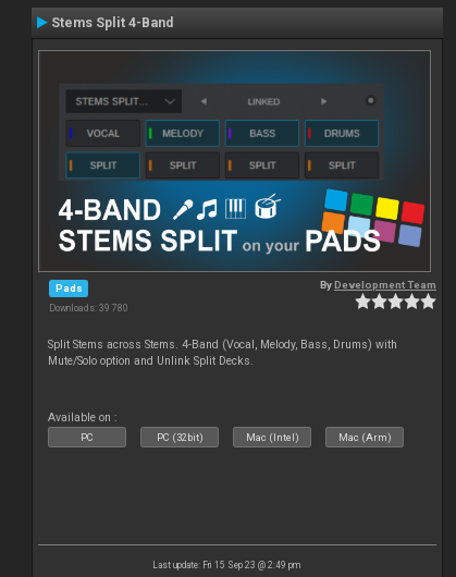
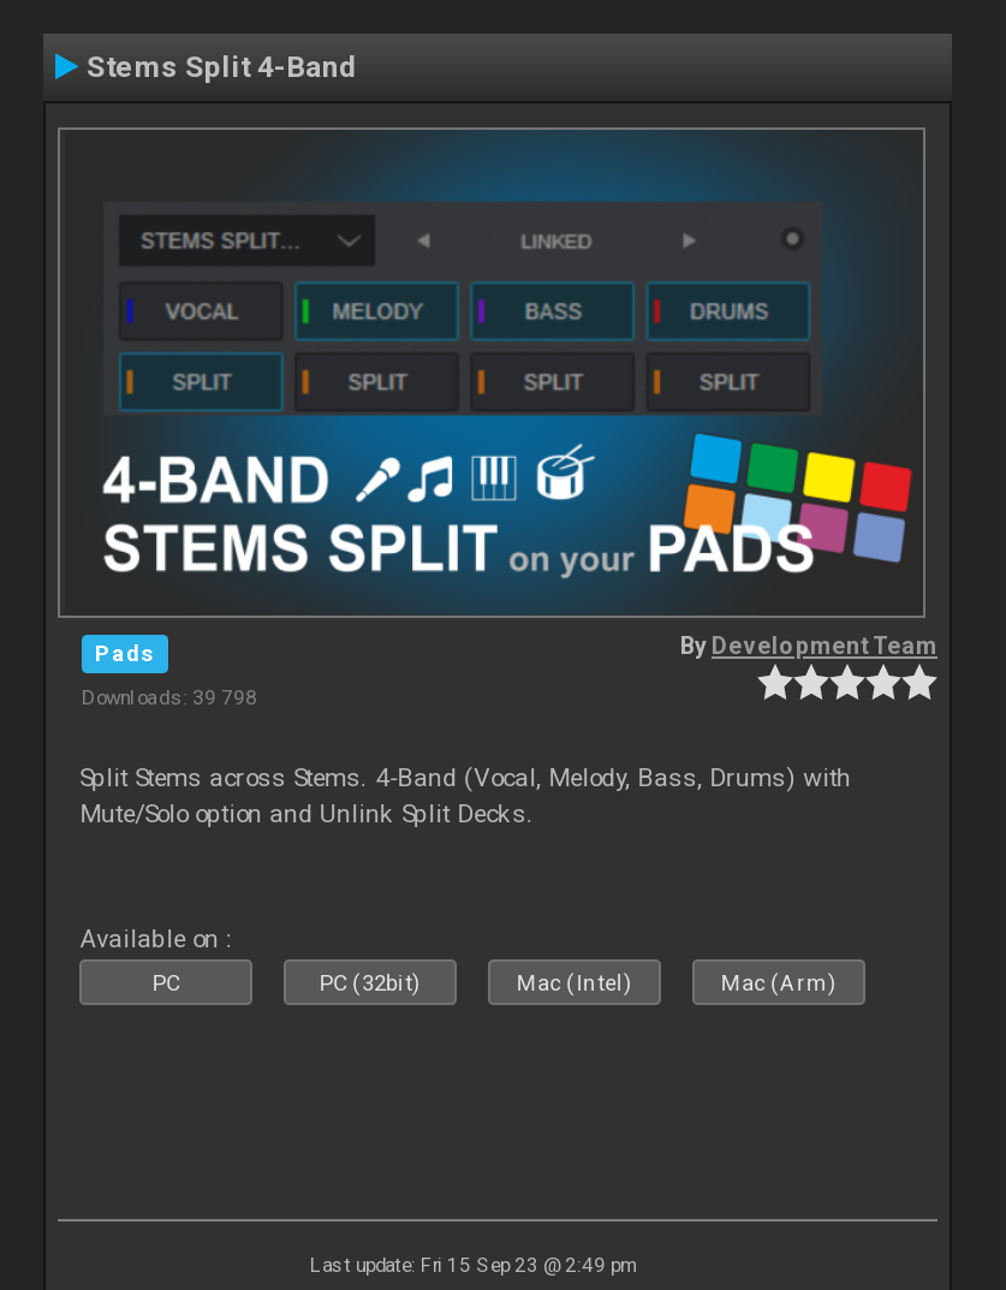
- Downloads: 39 780
+ Downloads: 39 798
